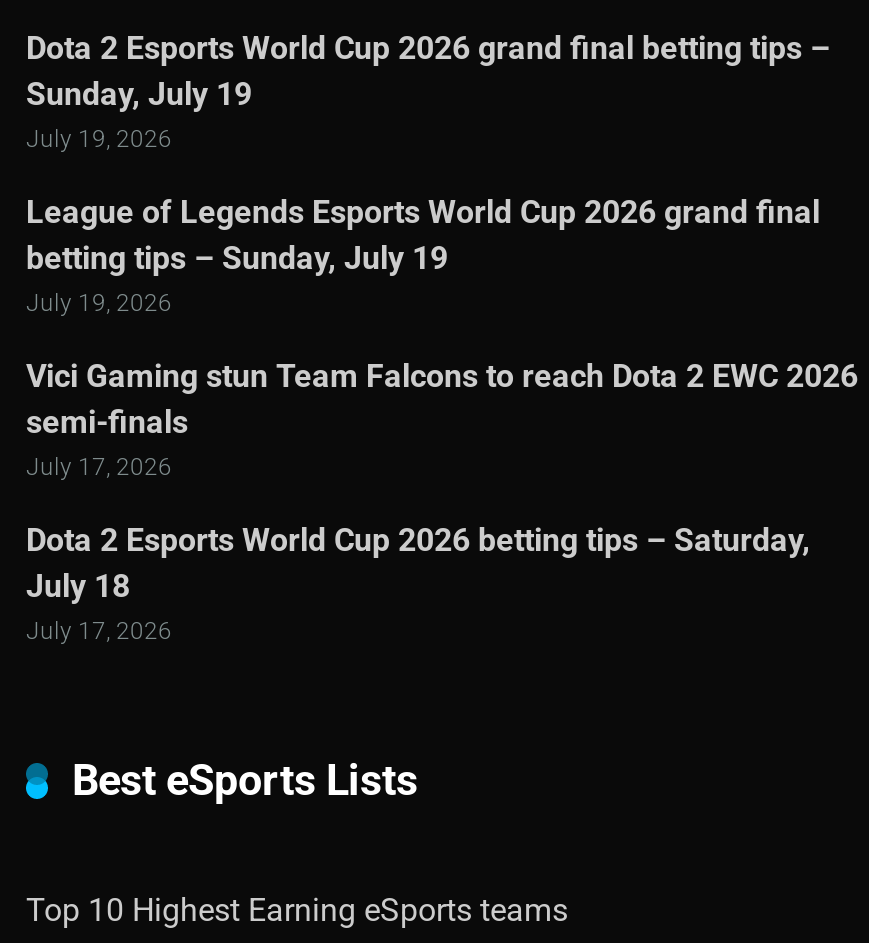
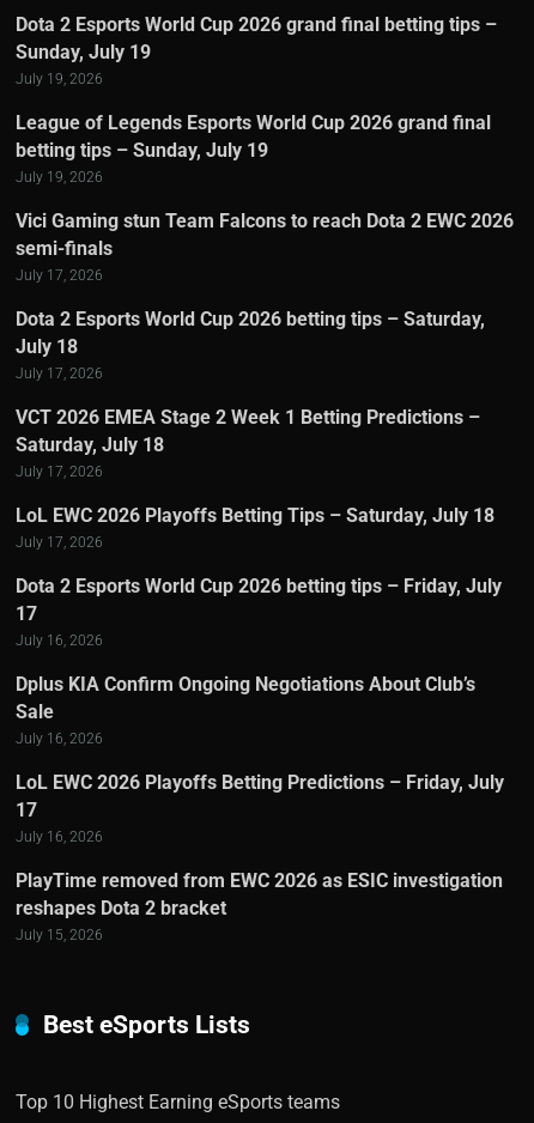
+ VCT 2026 EMEA Stage 2 Week 1 Betting Predictions –
+ Saturday, July 18
+ July 17, 2026
+ LoL EWC 2026 Playoffs Betting Tips – Saturday, July 18
+ July 17, 2026
+ Dota 2 Esports World Cup 2026 betting tips – Friday, July
+ 17
+ July 16, 2026
+ Dplus KIA Confirm Ongoing Negotiations About Club’s
+ Sale
+ July 16, 2026
+ LoL EWC 2026 Playoffs Betting Predictions – Friday, July
+ 17
+ July 16, 2026
+ PlayTime removed from EWC 2026 as ESIC investigation
+ reshapes Dota 2 bracket
+ July 15, 2026
